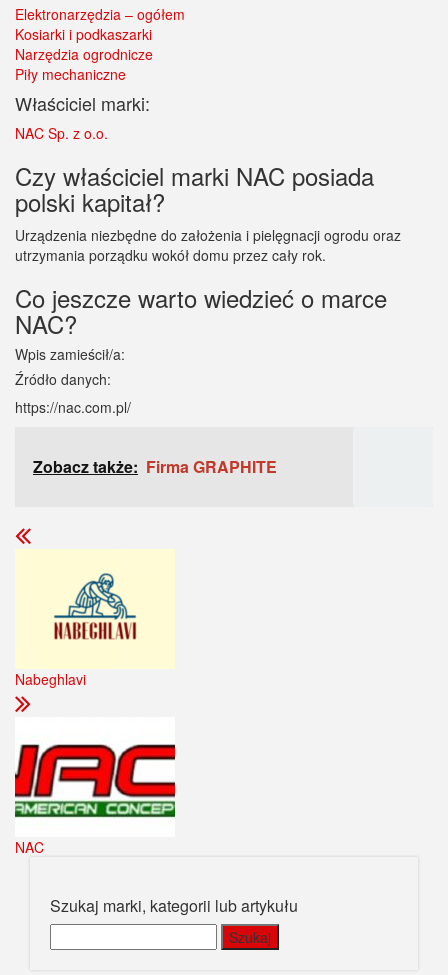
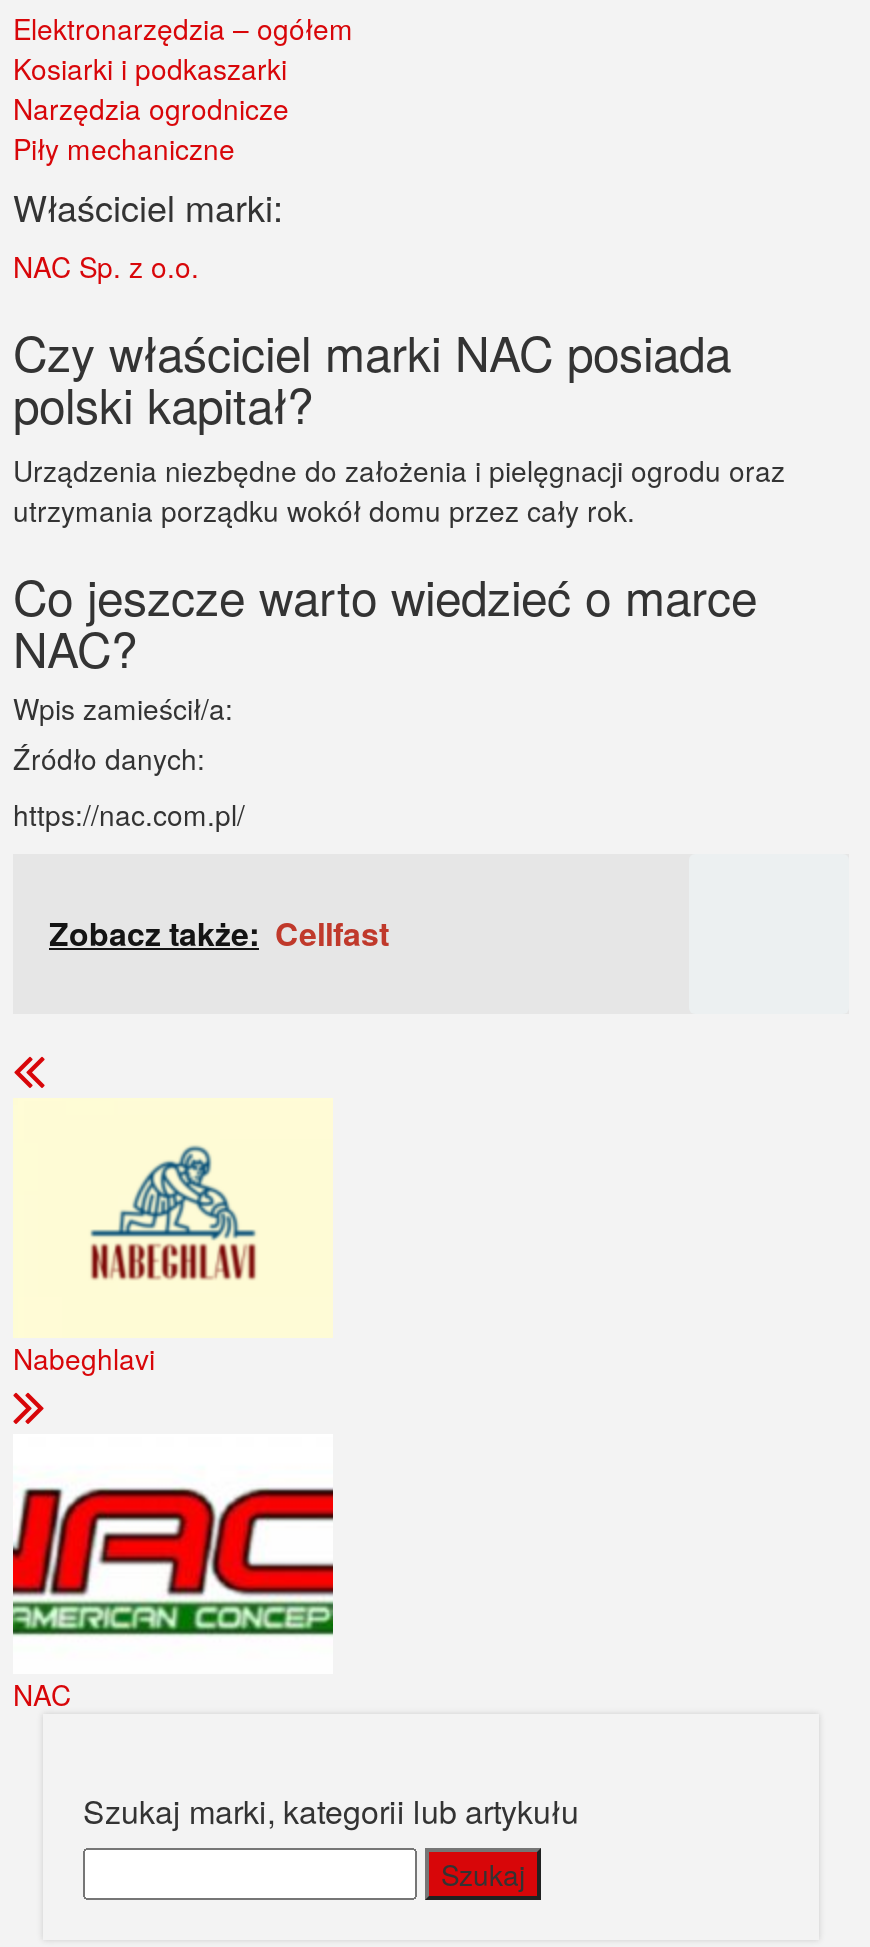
- Zobacz także: Firma GRAPHITE
+ Zobacz także: Cellfast
